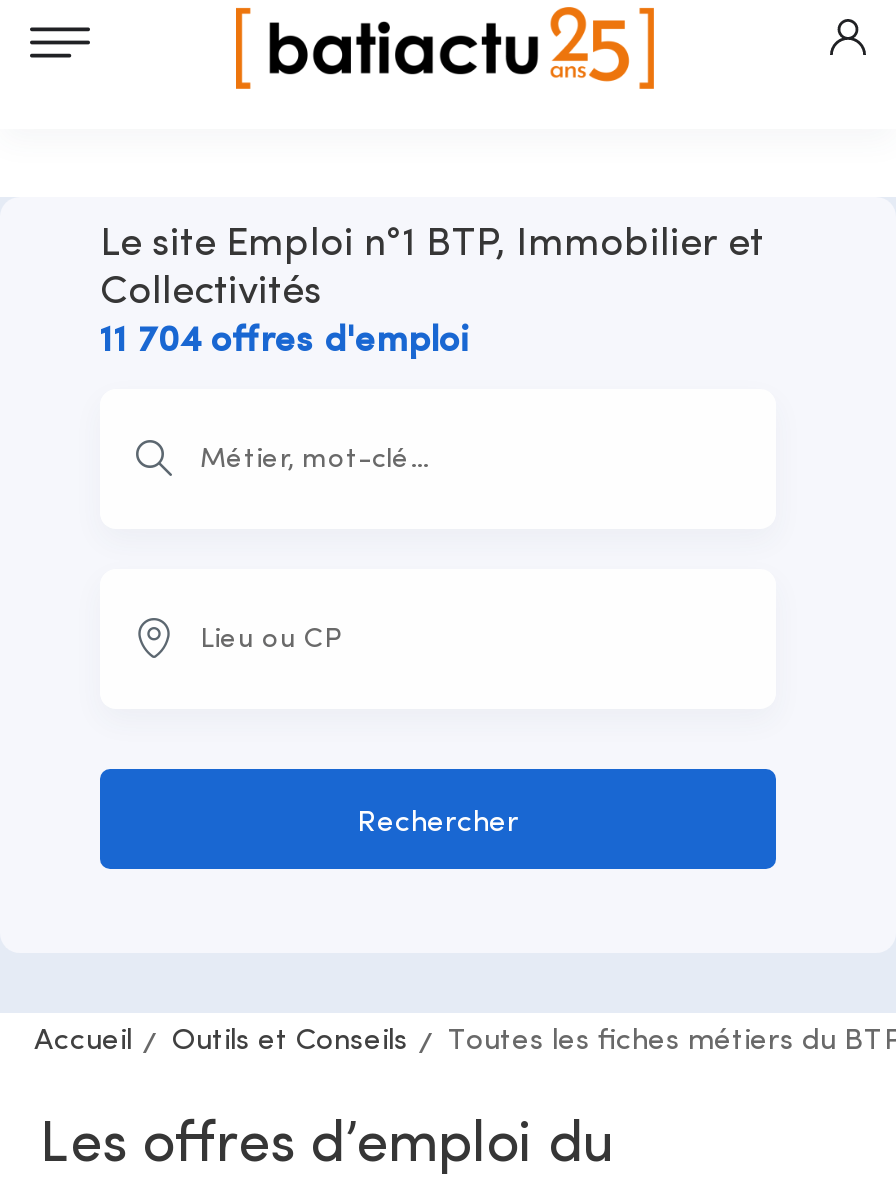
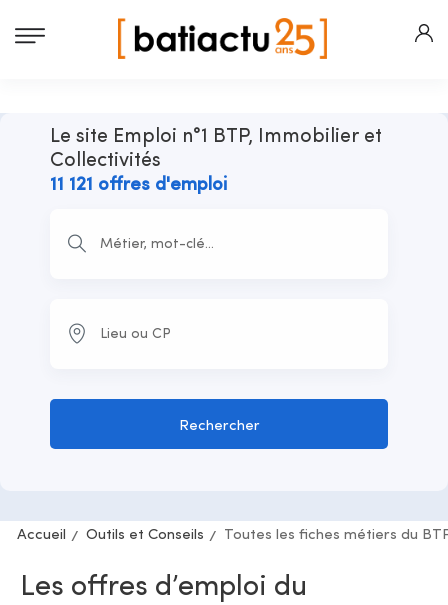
- 11 704 offres d'emploi
+ 11 121 offres d'emploi
